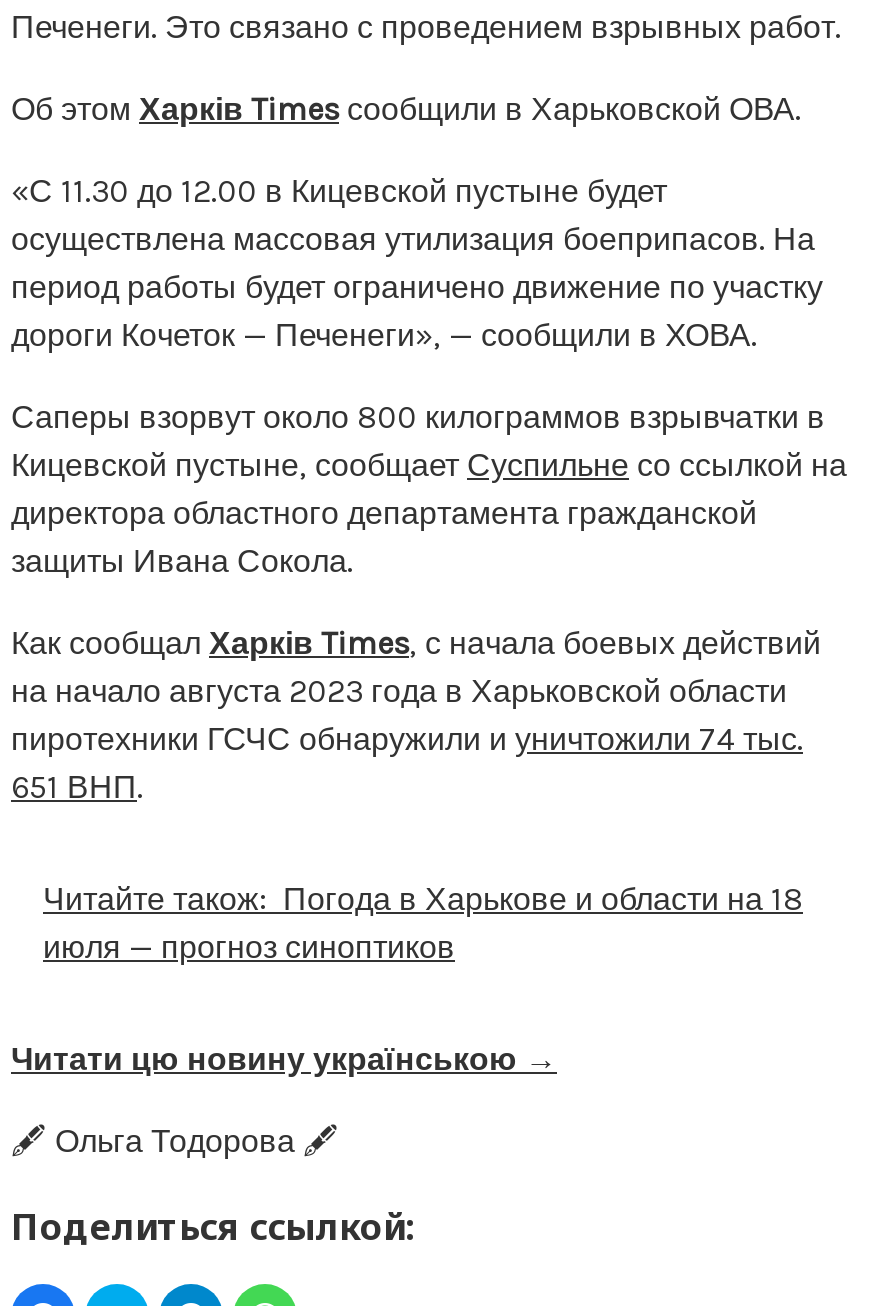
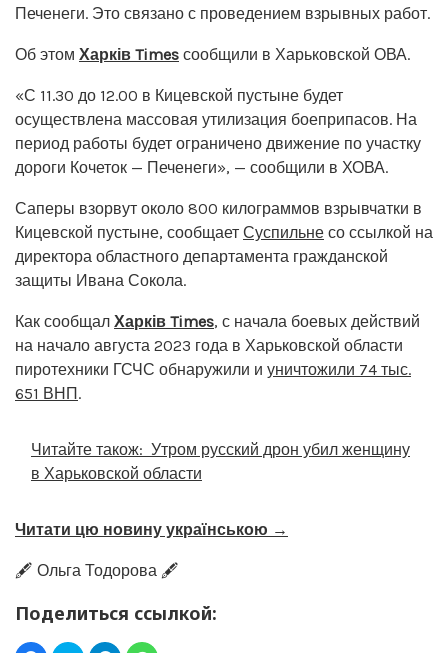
- Читайте також: Погода в Харькове и области на 18
- июля — прогноз синоптиков
+ Читайте також: Утром русский дрон убил женщину
+ в Харьковской области
